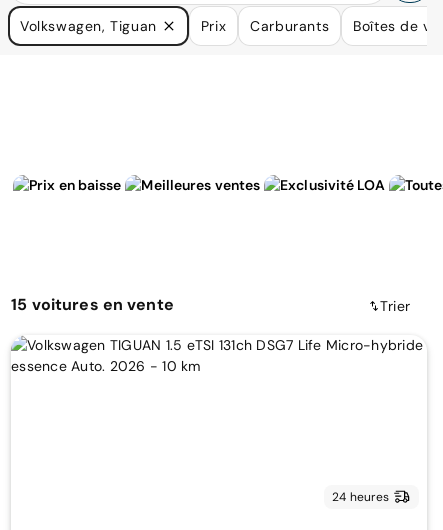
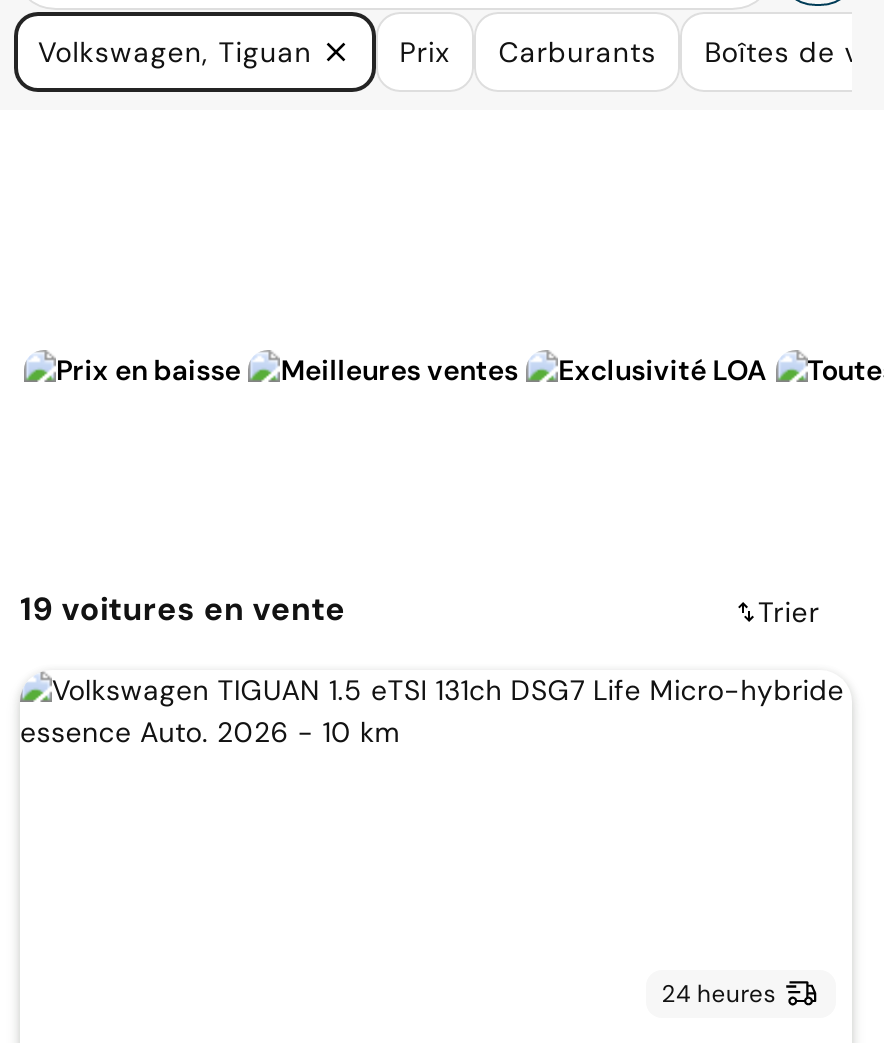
- 15 voitures en vente
+ 19 voitures en vente
